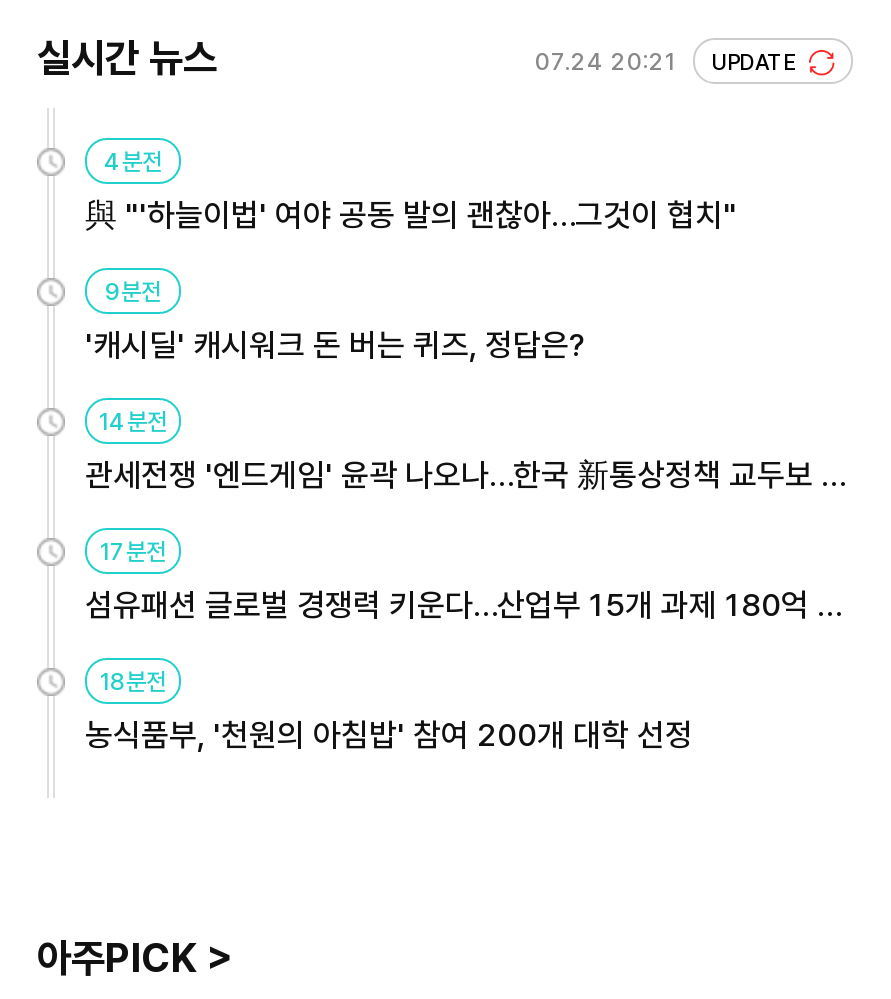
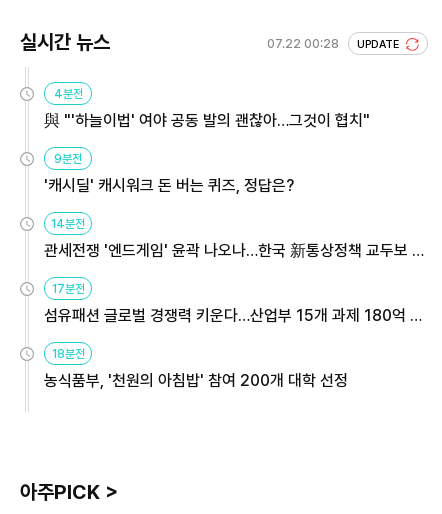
- 07.24 20:21 UPDATE
+ 07.22 00:28 UPDATE
